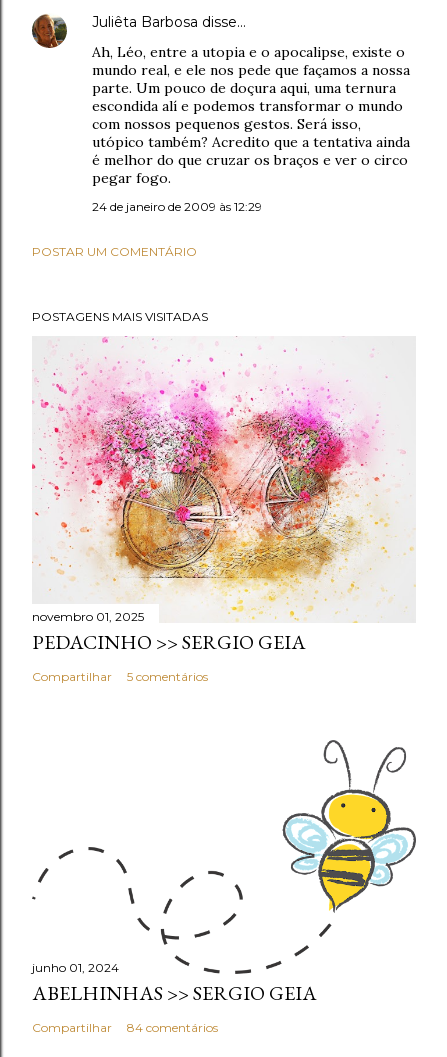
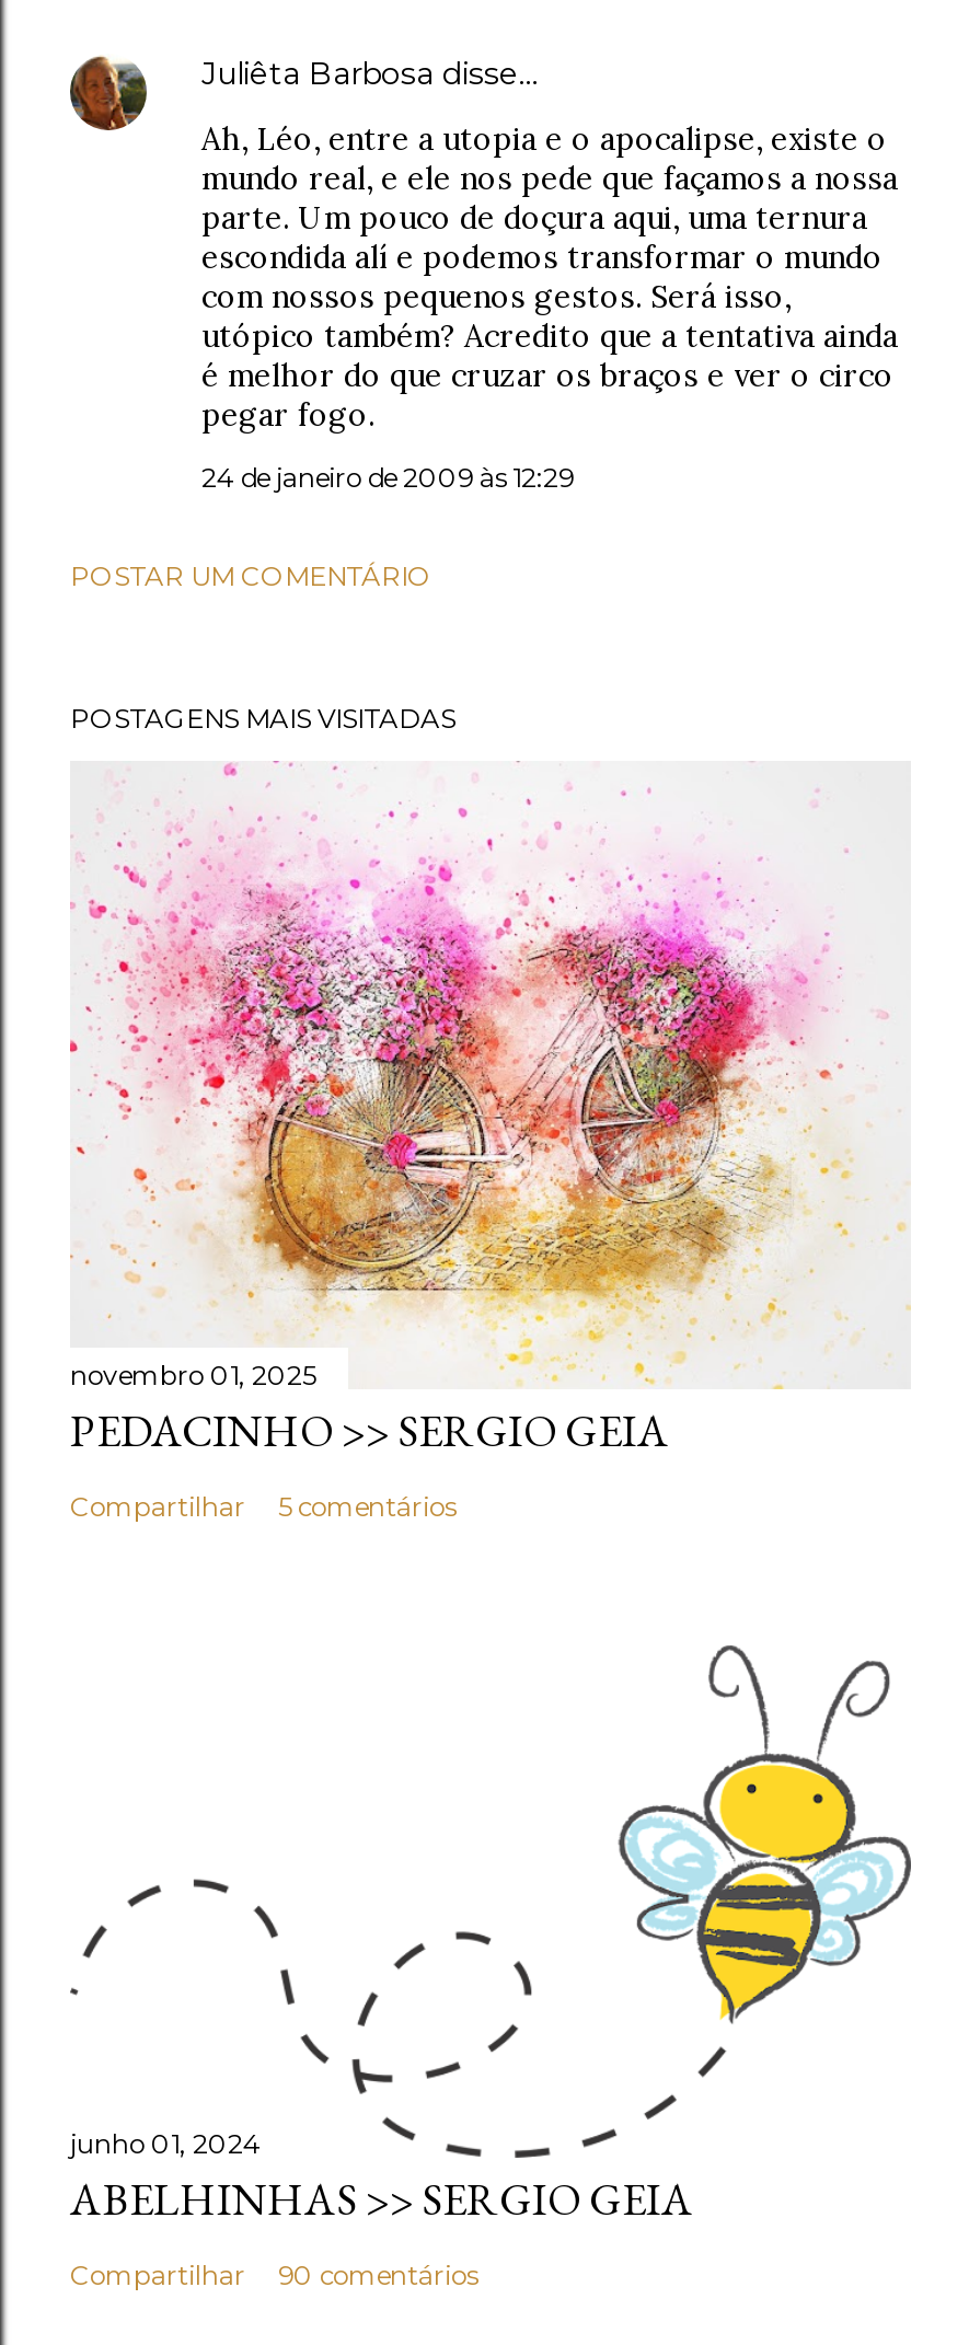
- Compartilhar 84 comentários
+ Compartilhar 90 comentários
